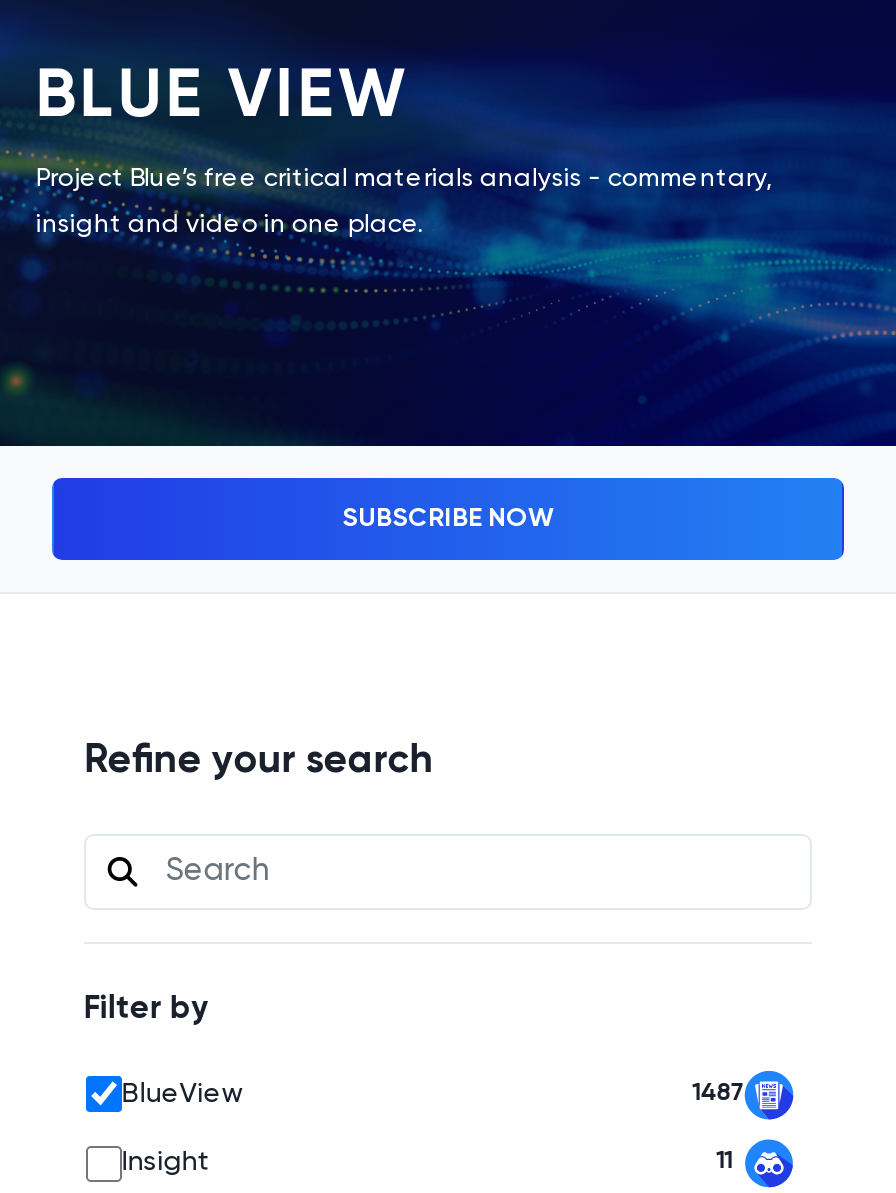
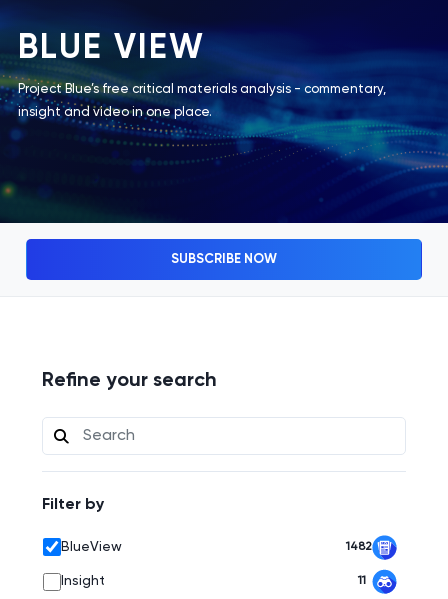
- 1487
+ 1482
